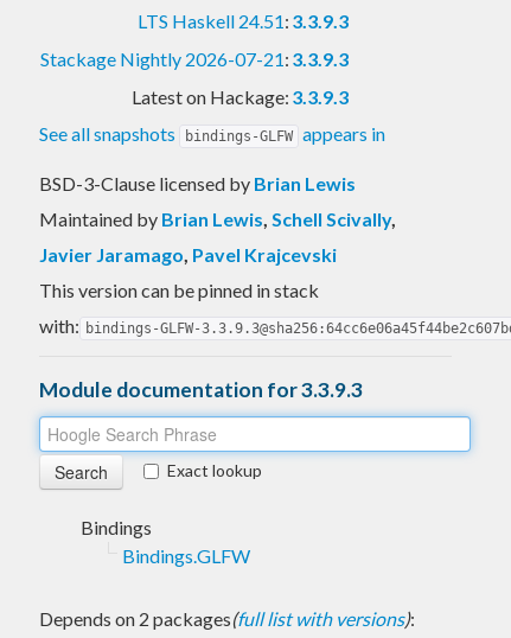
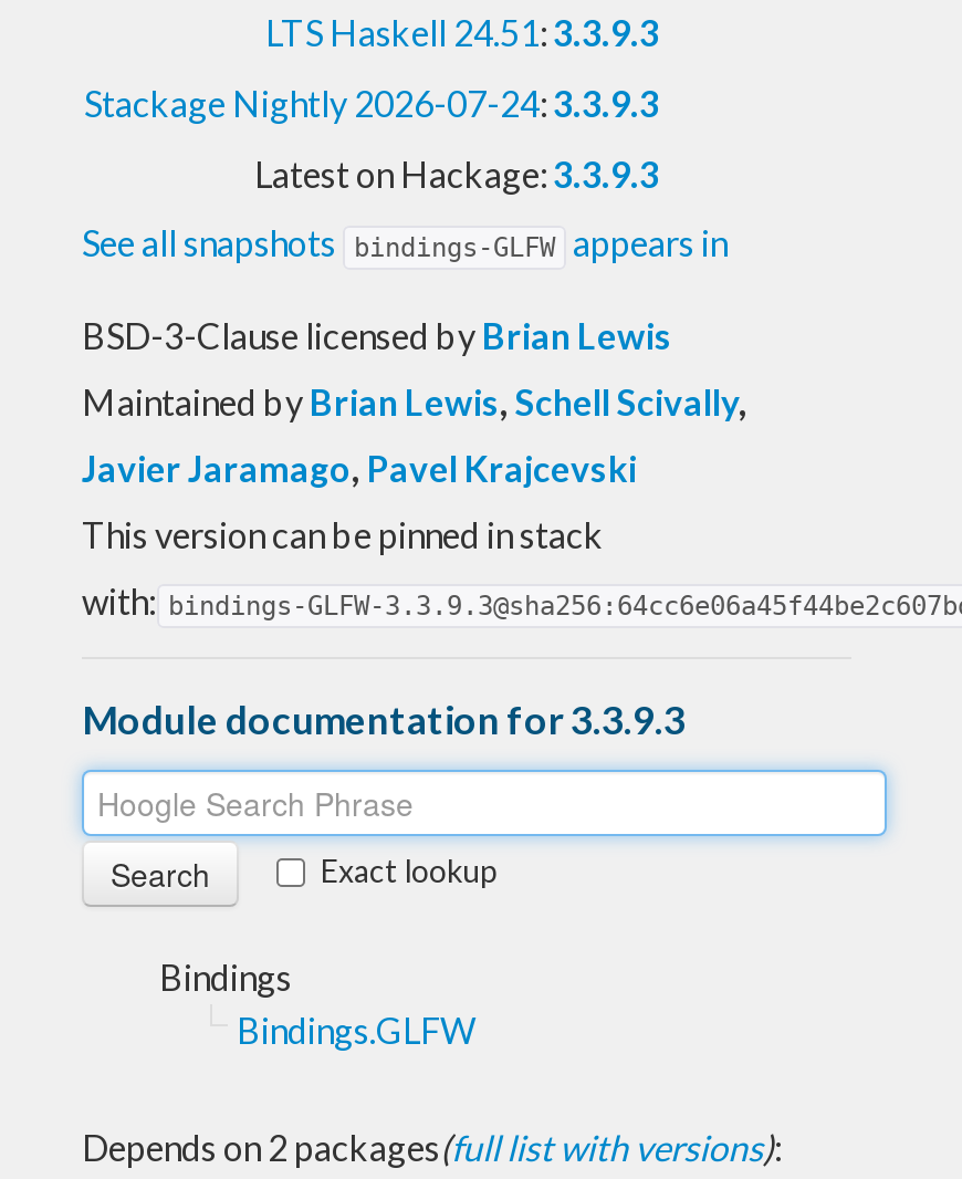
- Stackage Nightly 2026-07-21: 3.3.9.3
+ Stackage Nightly 2026-07-24: 3.3.9.3
